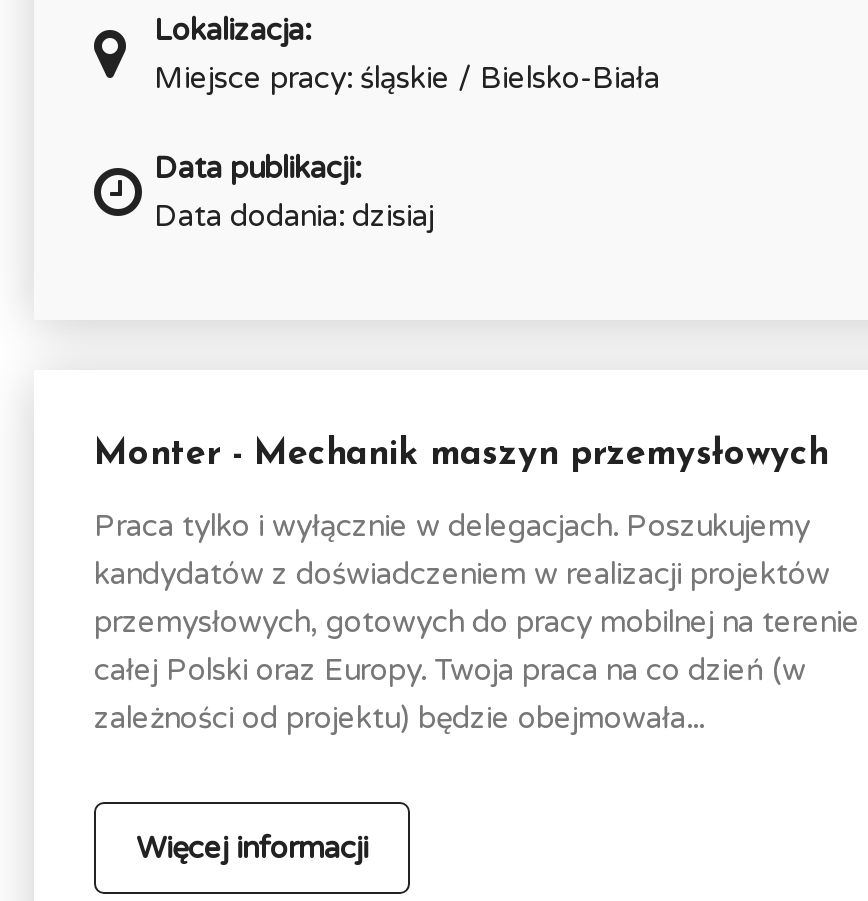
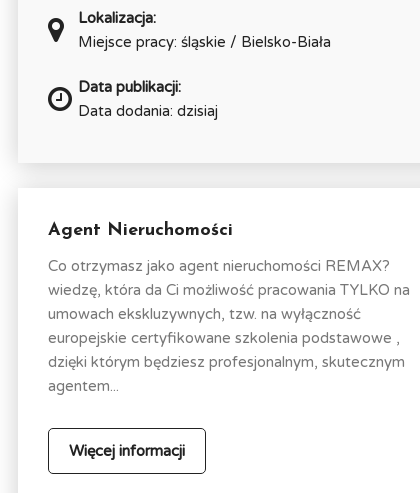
- Monter - Mechanik maszyn przemysłowych
+ Agent Nieruchomości

- Praca tylko i wyłącznie w delegacjach. Poszukujemy
- kandydatów z doświadczeniem w realizacji projektów
- przemysłowych, gotowych do pracy mobilnej na terenie
- całej Polski oraz Europy. Twoja praca na co dzień (w
- zależności od projektu) będzie obejmowała...
+ Co otrzymasz jako agent nieruchomości REMAX?
+ wiedzę, która da Ci możliwość pracowania TYLKO na
+ umowach ekskluzywnych, tzw. na wyłączność
+ europejskie certyfikowane szkolenia podstawowe ,
+ dzięki którym będziesz profesjonalnym, skutecznym
+ agentem...
